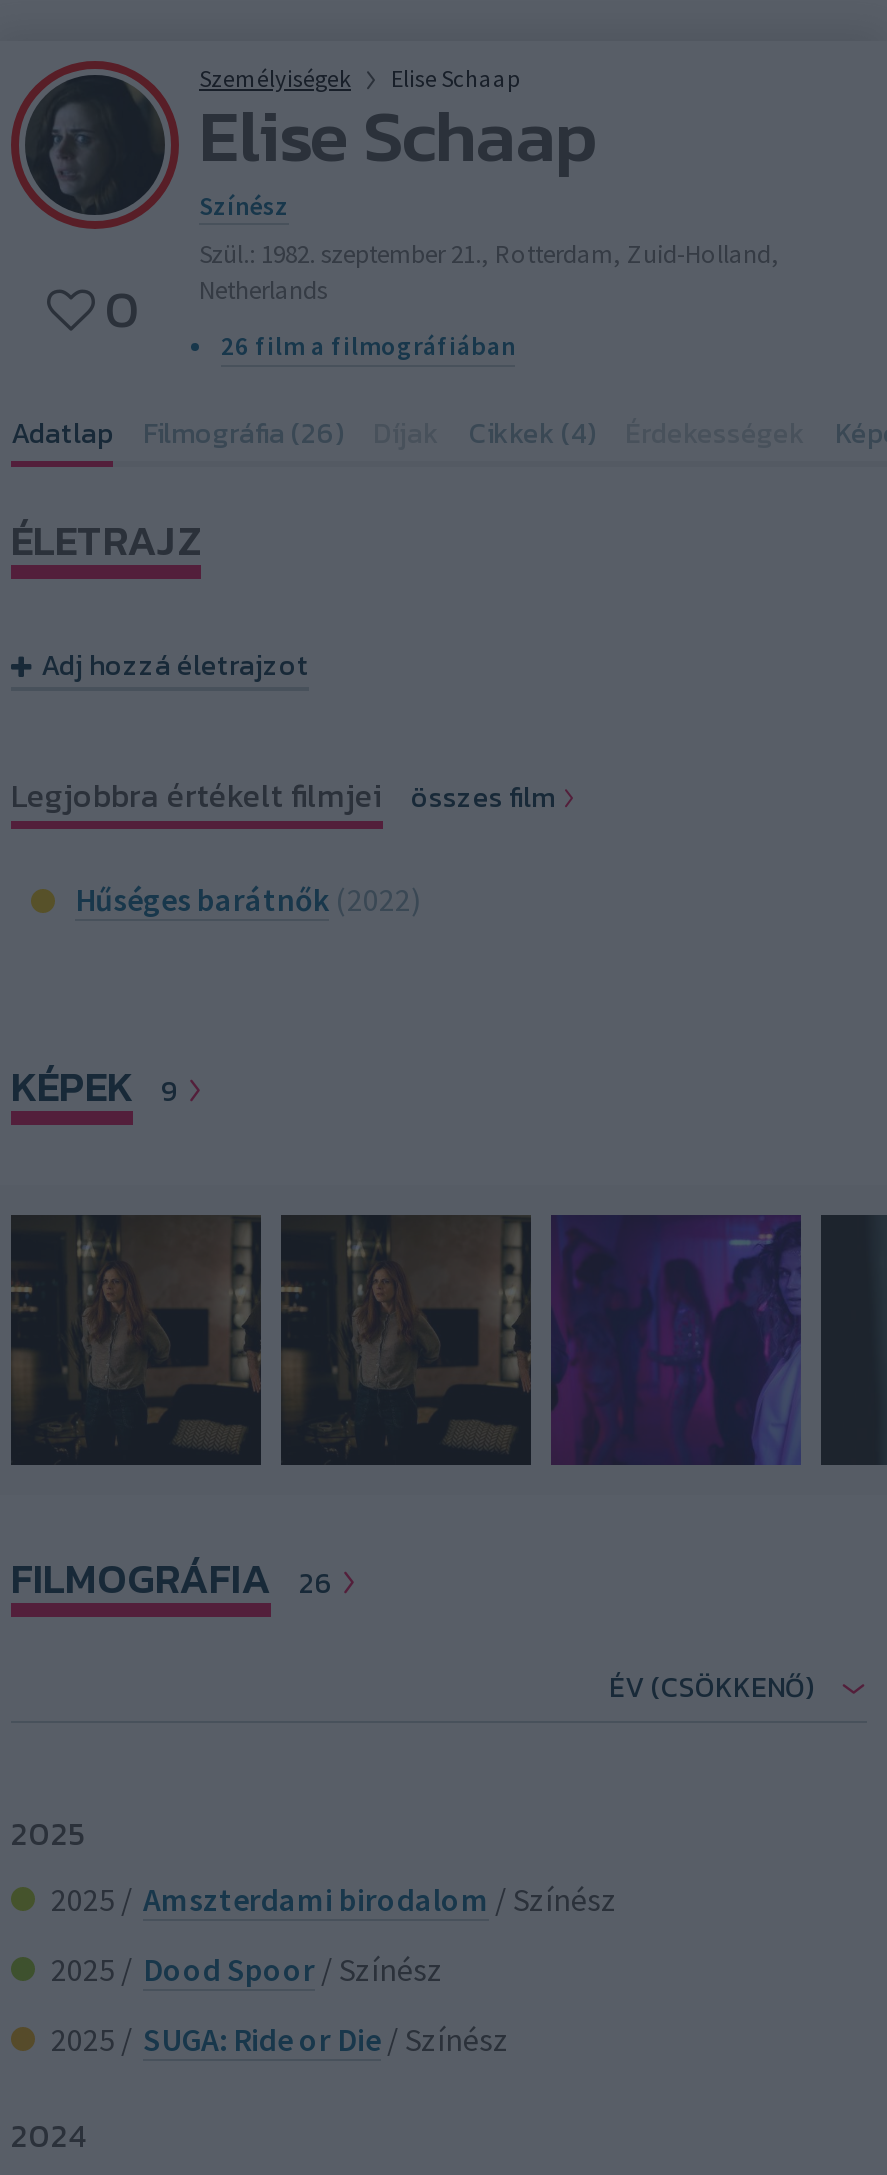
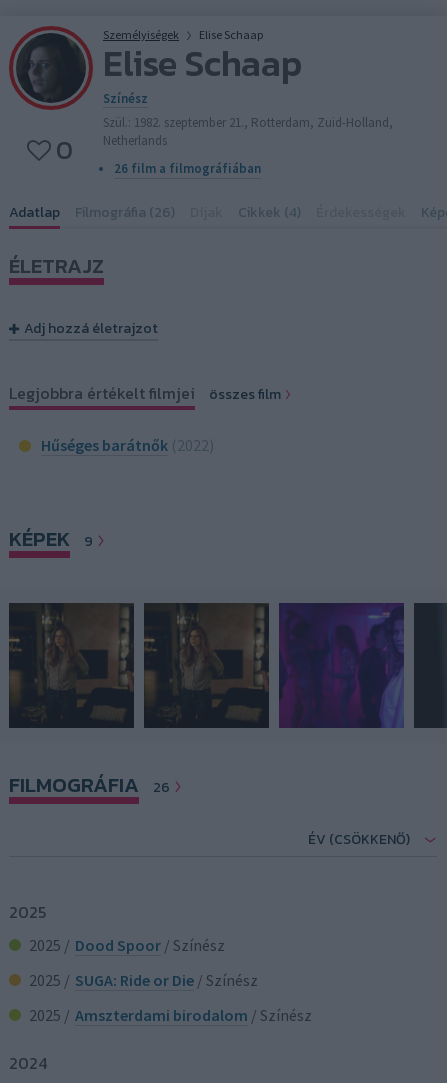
moved down: 2025 / Amszterdami birodalom / Színész

moved up: 2025 / Dood Spoor / Színész | 2025 / SUGA: Ride or Die / Színész
